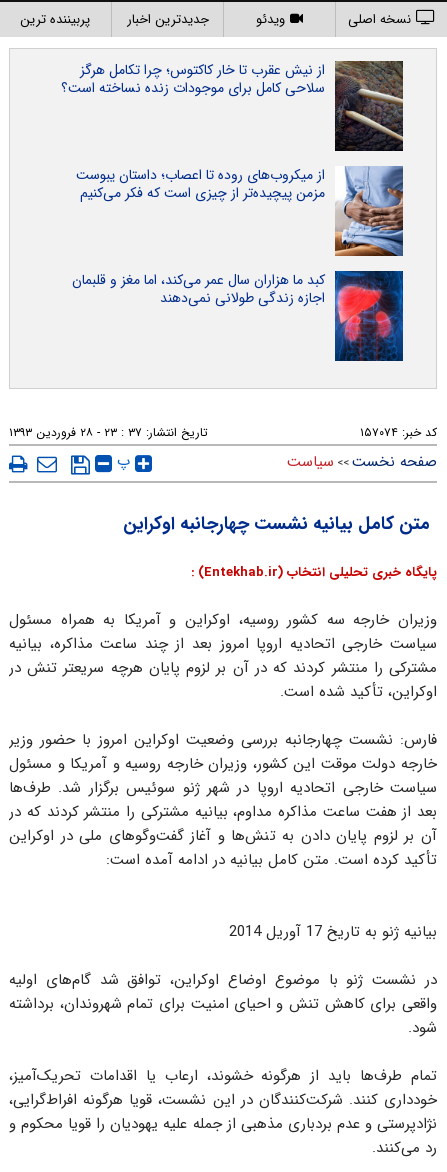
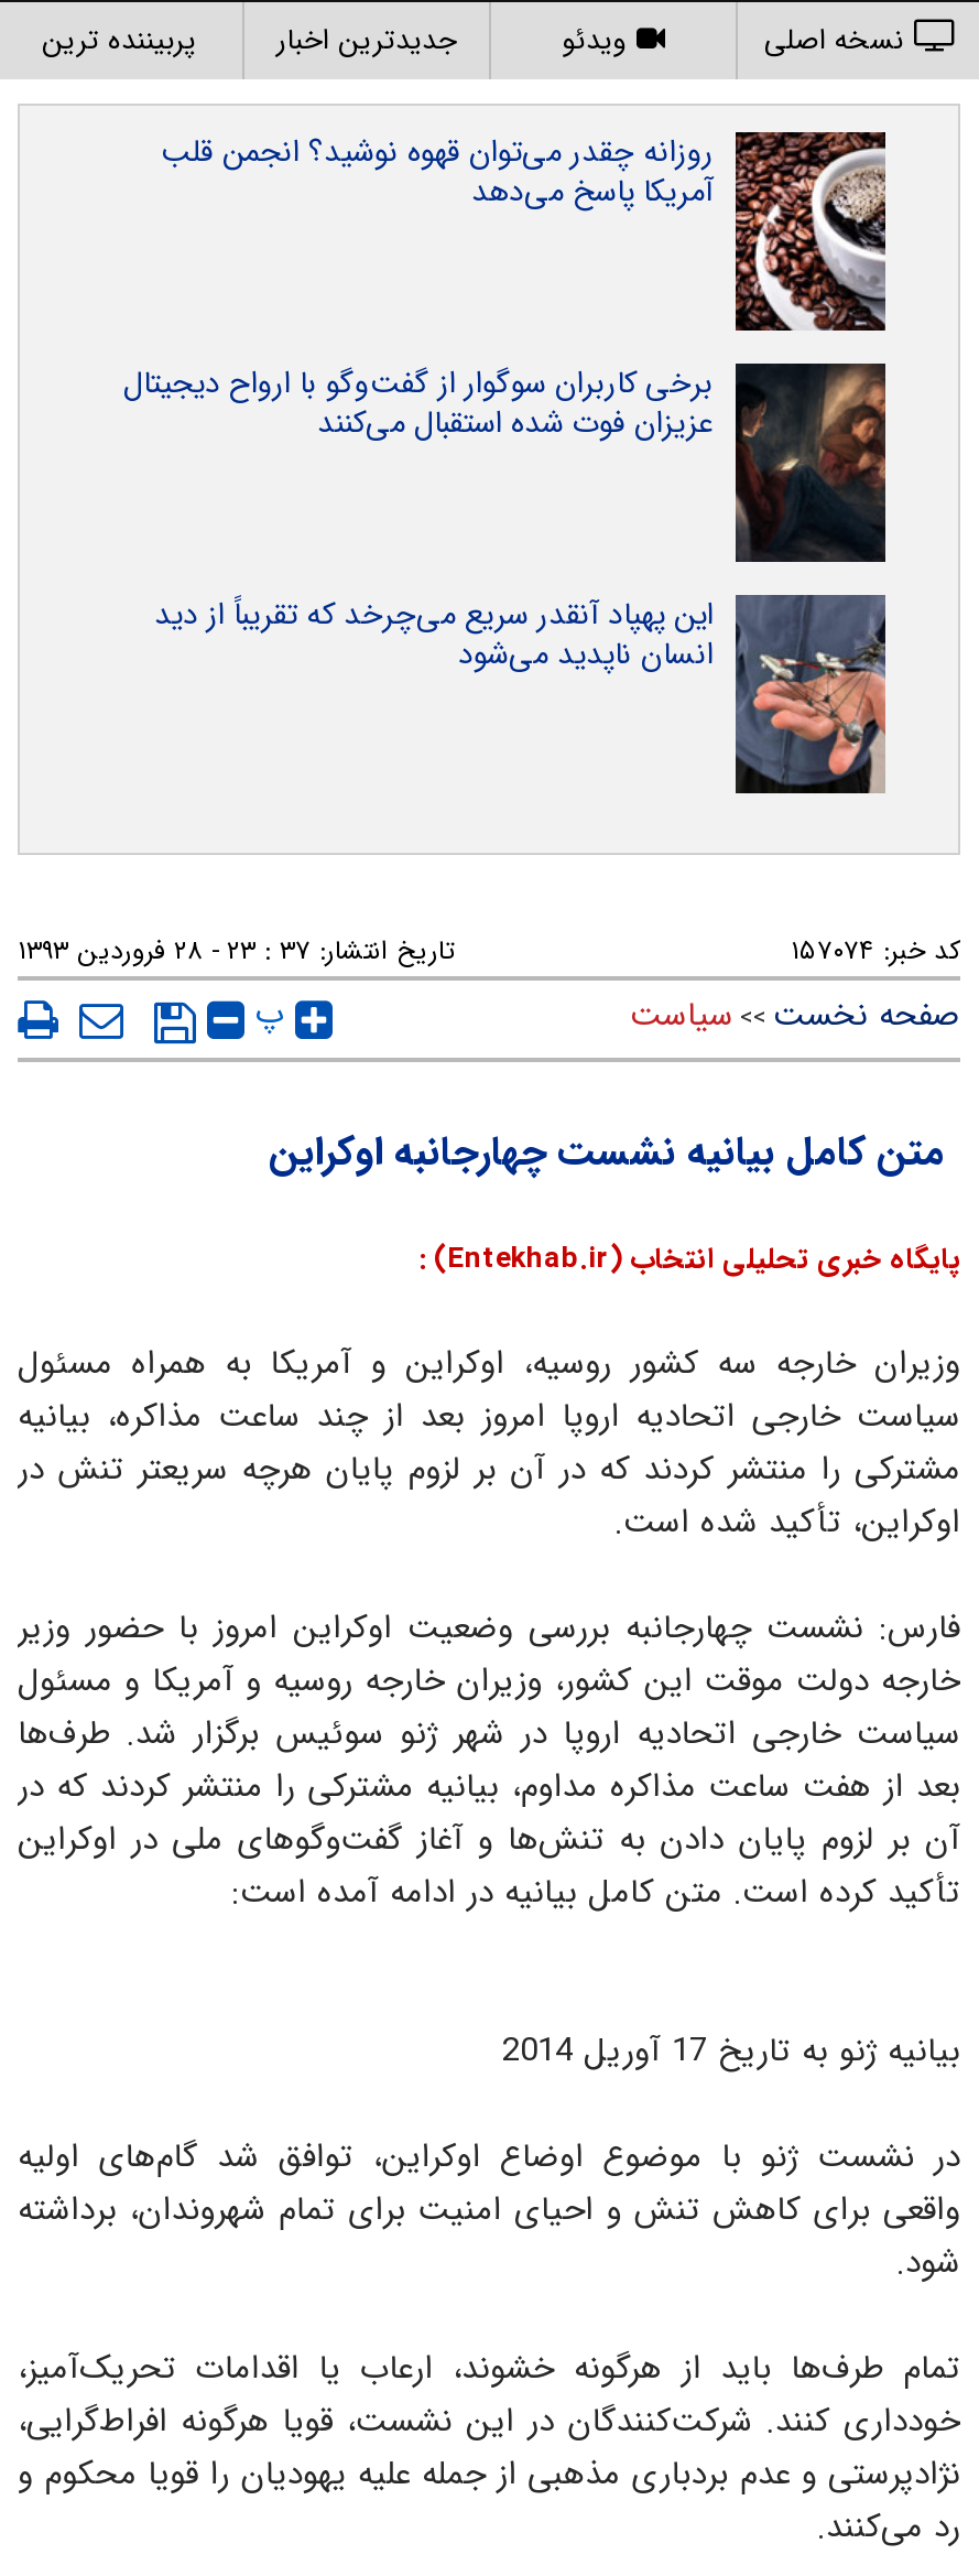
- [image]
- از نیش عقرب تا خار کاکتوس؛ چرا تکامل هرگز
- سلاحی کامل برای موجودات زنده نساخته است؟
+ [image]
+ روزانه چقدر می‌توان قهوه نوشید؟ انجمن قلب
+ آمریکا پاسخ می‌دهد

- [image]
- از میکروب‌های روده تا اعصاب؛ داستان یبوست
- مزمن پیچیده‌تر از چیزی است که فکر می‌کنیم
+ [image]
+ برخی کاربران سوگوار از گفت‌وگو با ارواح دیجیتال
+ عزیزان فوت شده استقبال می‌کنند

- [image]
- کبد ما هزاران سال عمر می‌کند، اما مغز و قلبمان
- اجازه زندگی طولانی نمی‌دهند
+ [image]
+ این پهپاد آنقدر سریع می‌چرخد که تقریباً از دید
+ انسان ناپدید می‌شود
